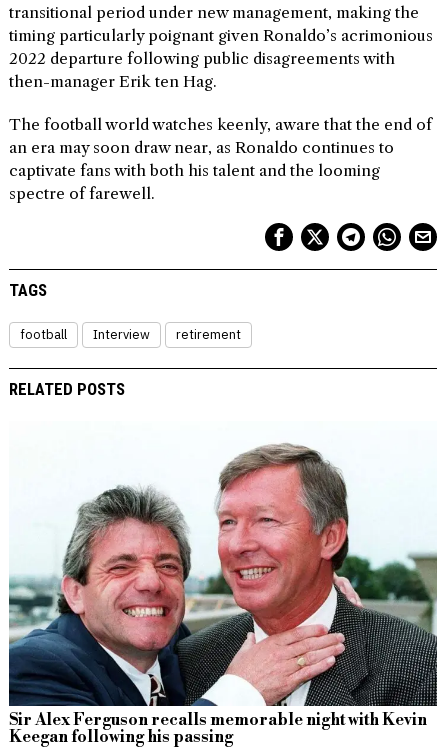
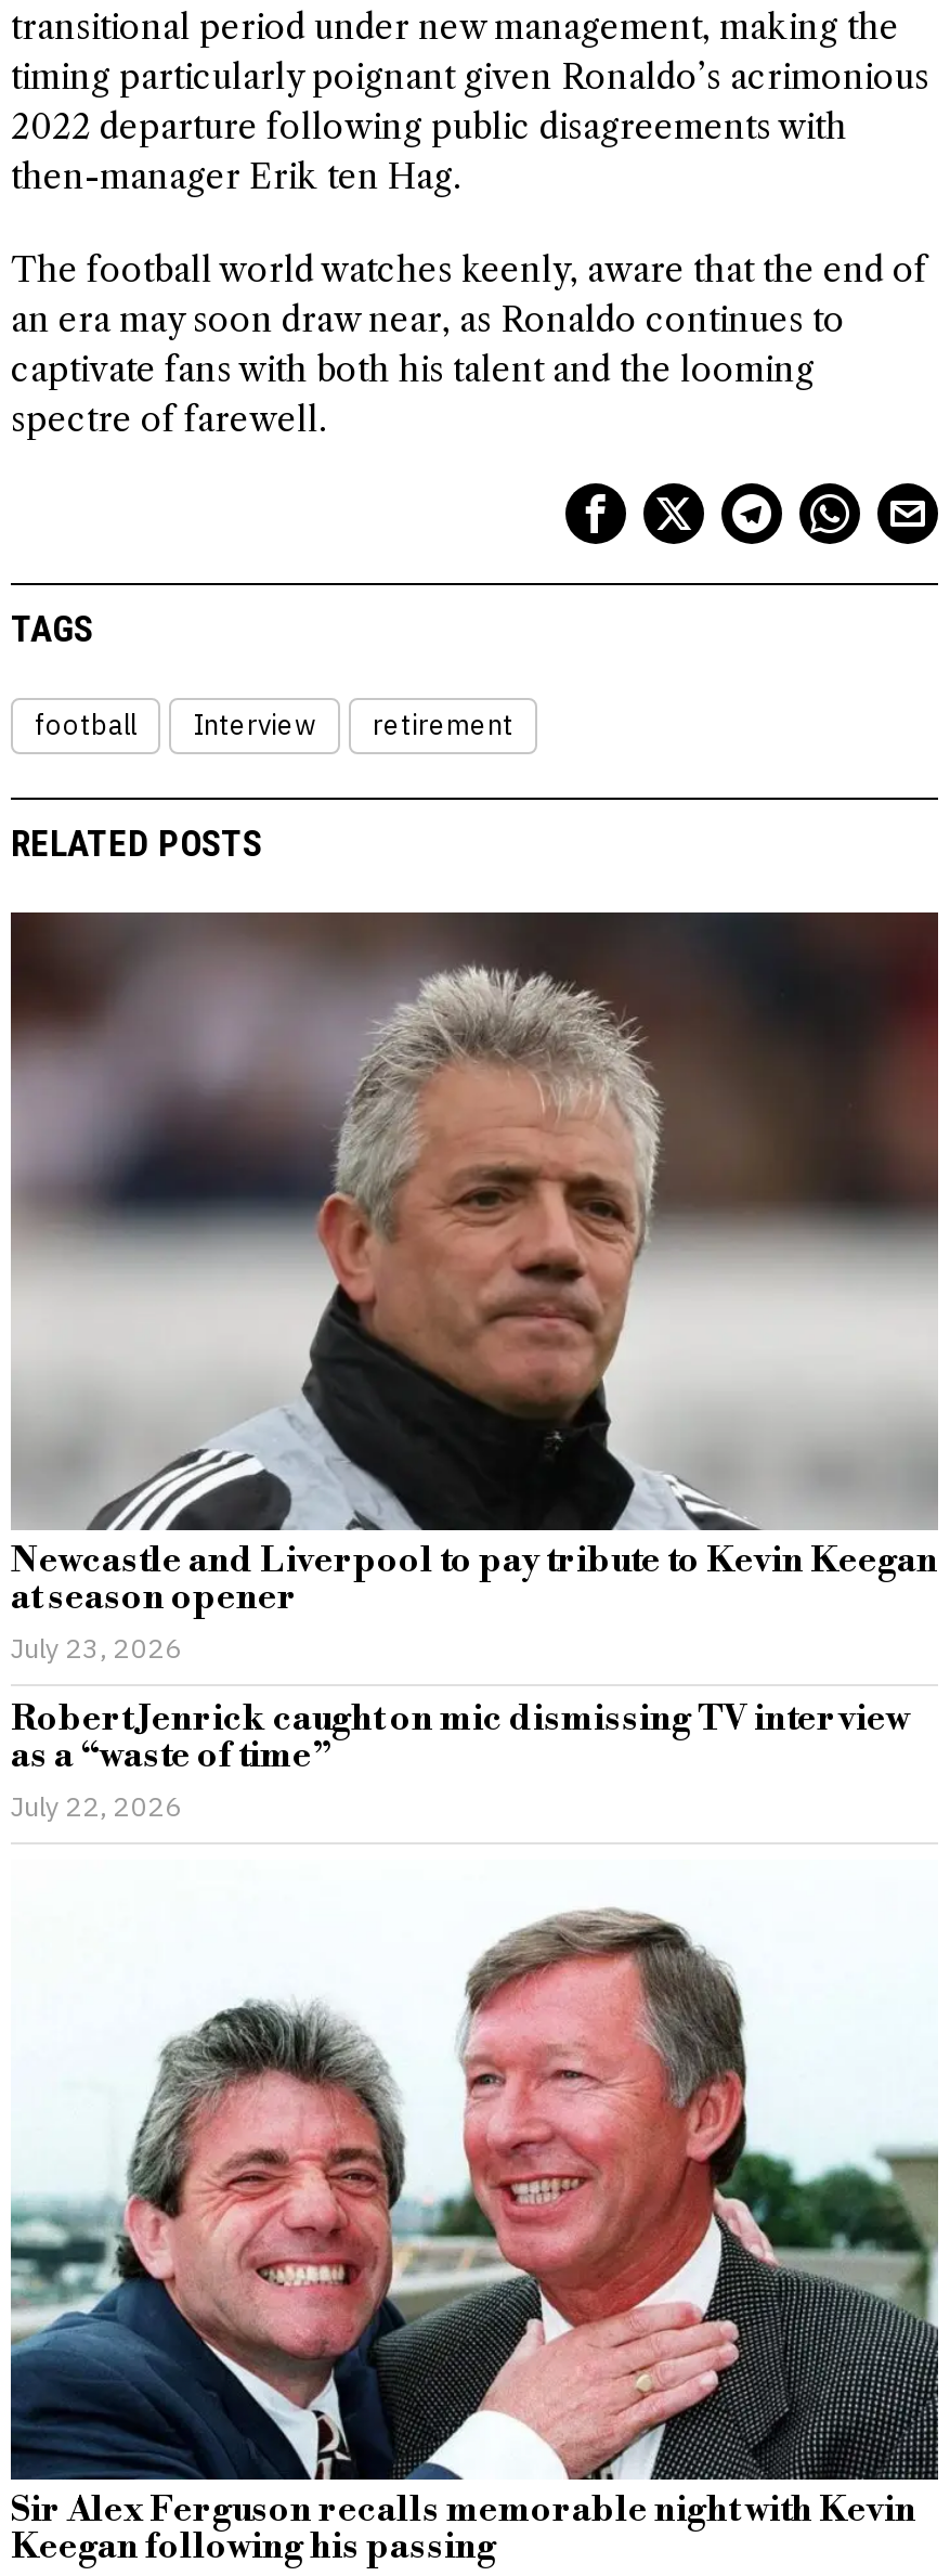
+ [image]
+ Newcastle and Liverpool to pay tribute to Kevin Keegan
+ at season opener
+ July 23, 2026
+ Robert Jenrick caught on mic dismissing TV interview
+ as a “waste of time”
+ July 22, 2026
